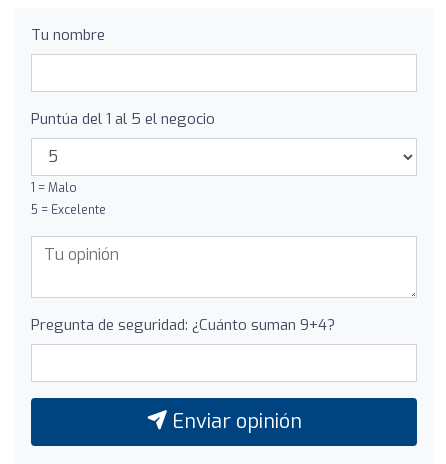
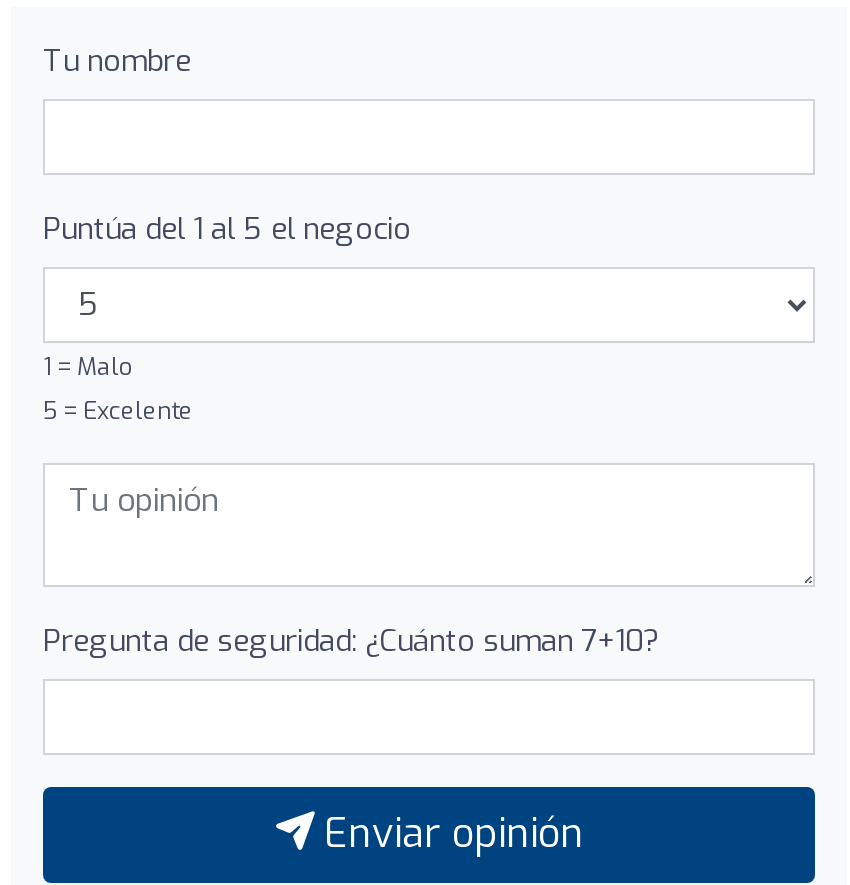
- Pregunta de seguridad: ¿Cuánto suman 9+4?
+ Pregunta de seguridad: ¿Cuánto suman 7+10?
